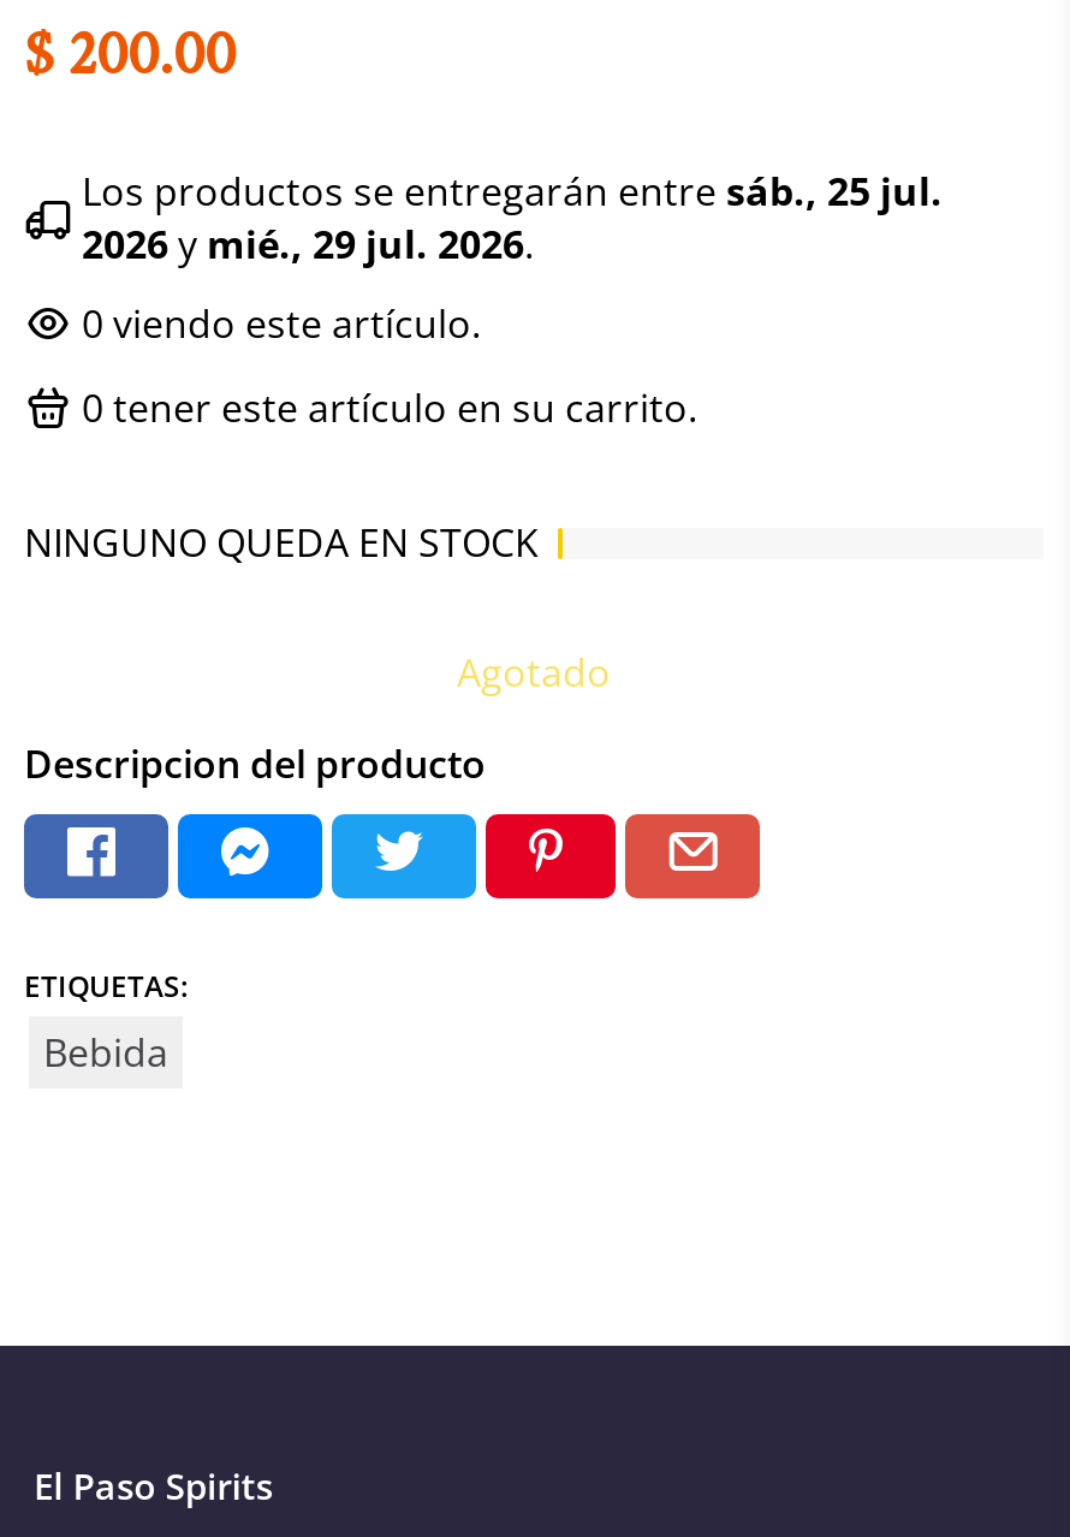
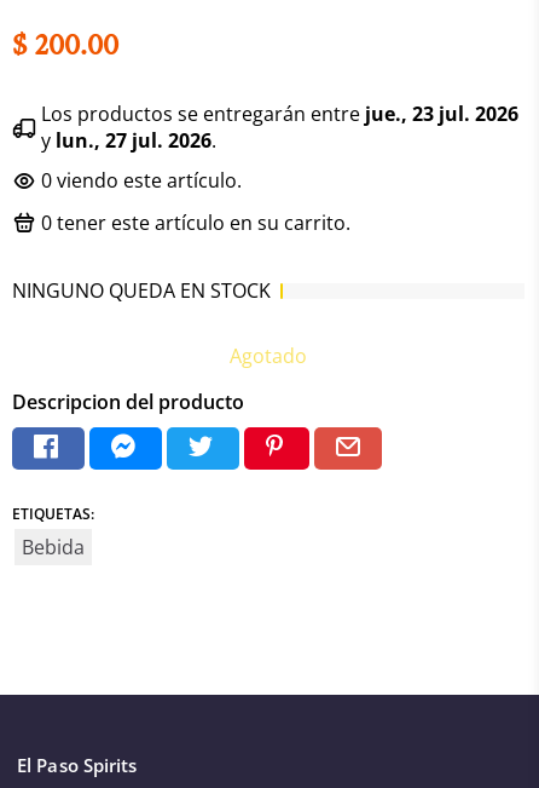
- Los productos se entregarán entre sáb., 25 jul.
- 2026 y mié., 29 jul. 2026.
+ Los productos se entregarán entre jue., 23 jul. 2026
+ y lun., 27 jul. 2026.
